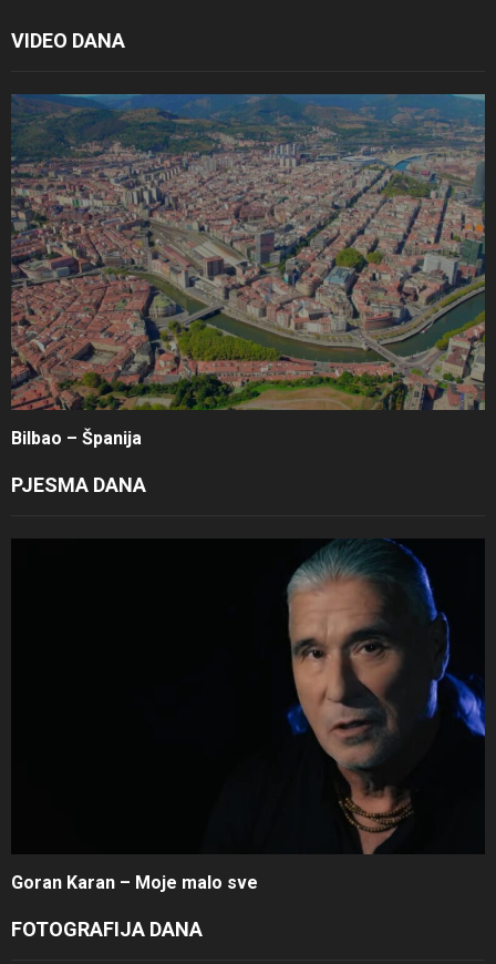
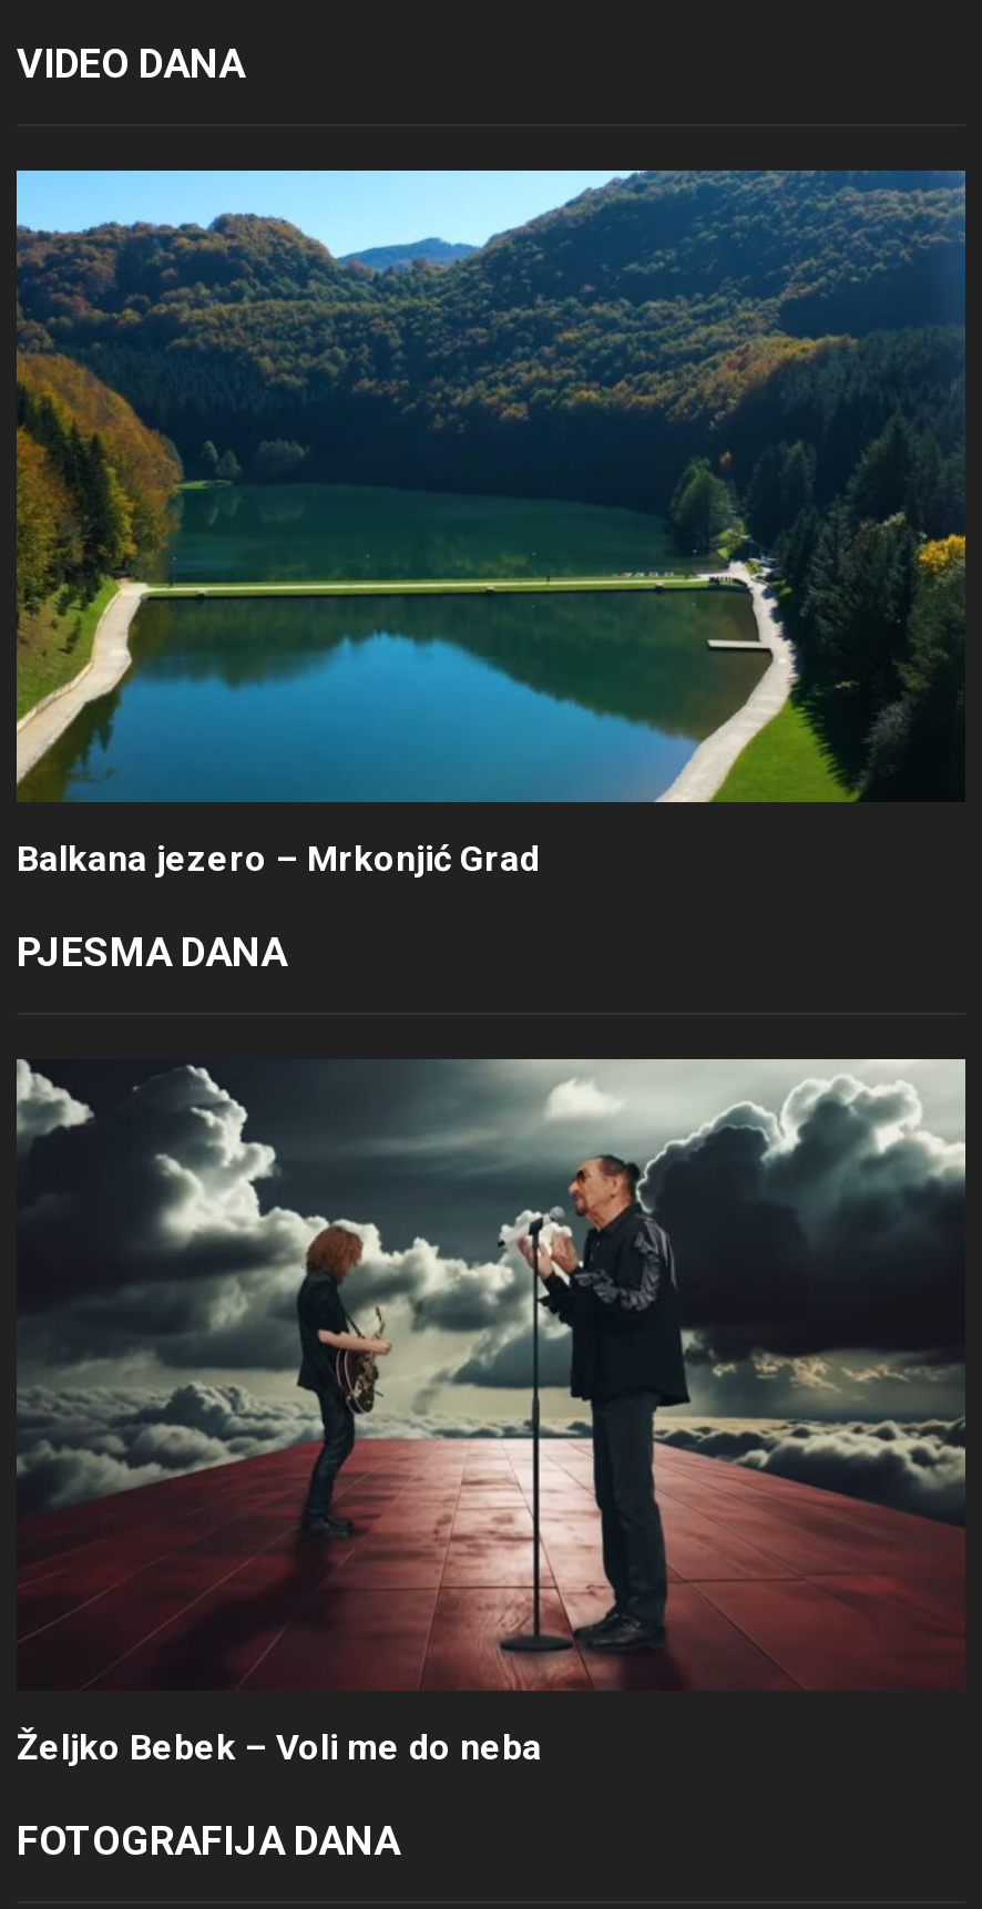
- [image]
- Bilbao – Španija
+ [image]
+ Balkana jezero – Mrkonjić Grad

- [image]
- Goran Karan – Moje malo sve
+ [image]
+ Željko Bebek – Voli me do neba
